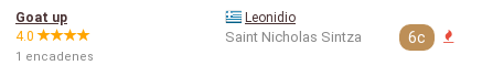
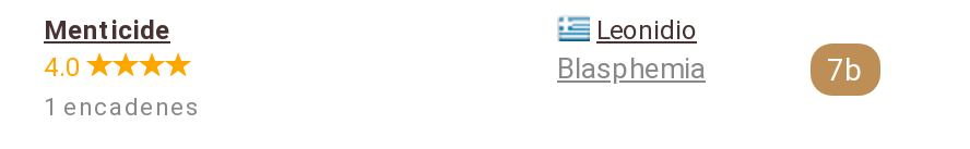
- Goat up
+ Menticide

- Saint Nicholas Sintza
- 6c
+ Blasphemia
+ 7b
